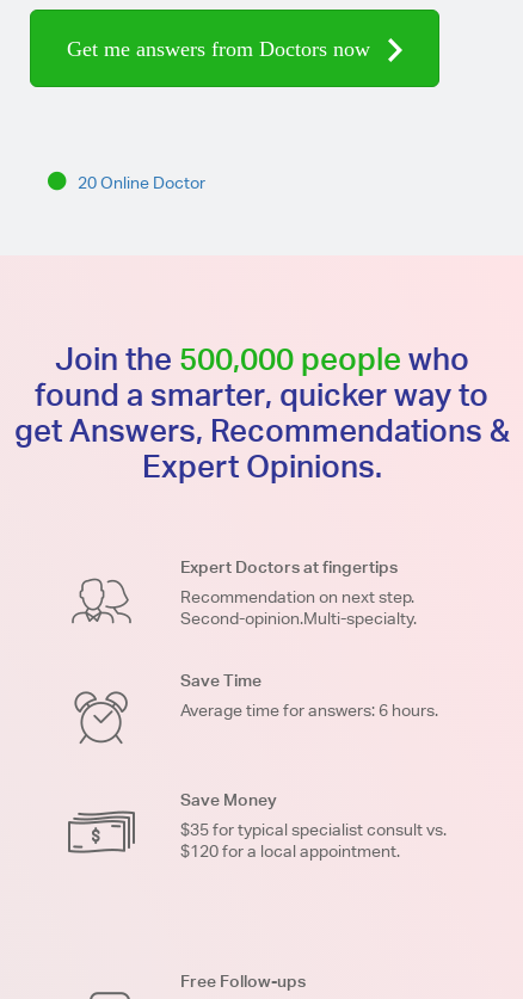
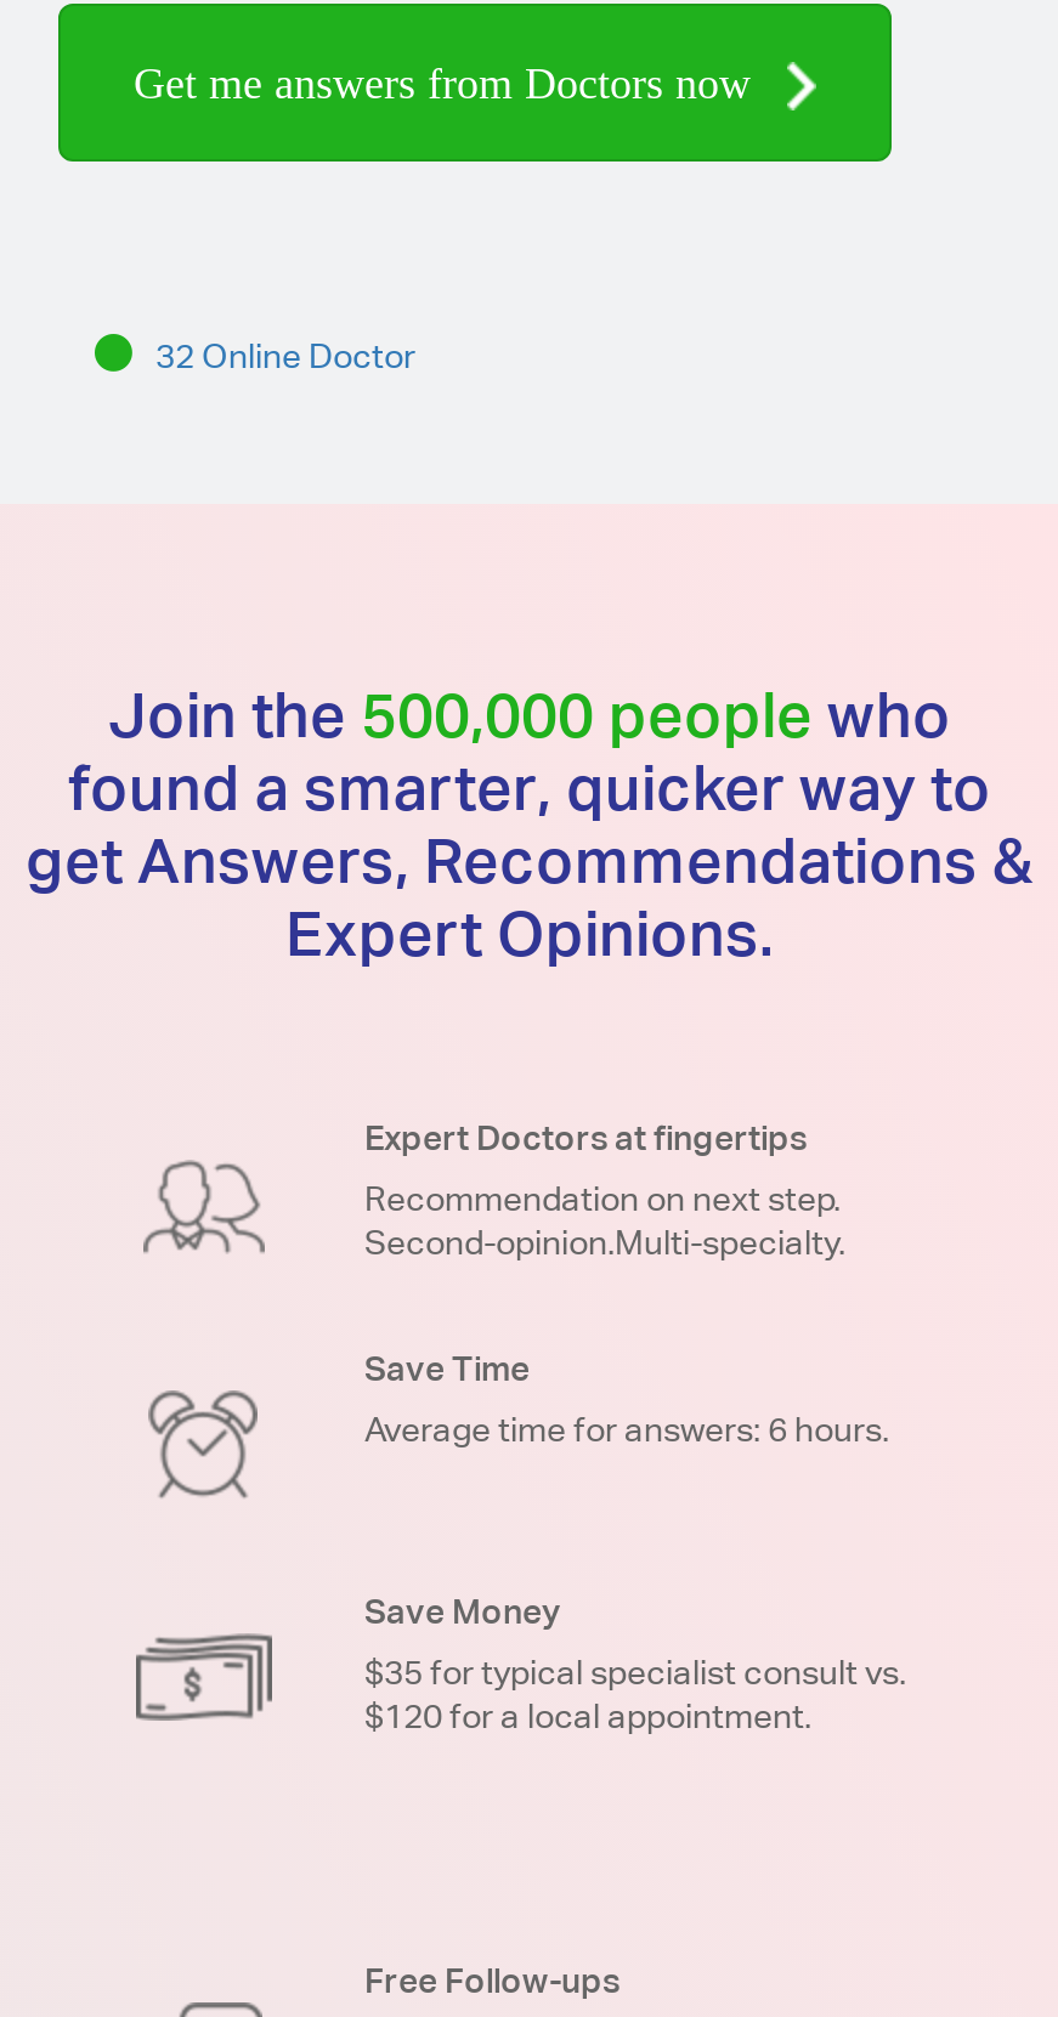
- 20 Online Doctor
+ 32 Online Doctor
